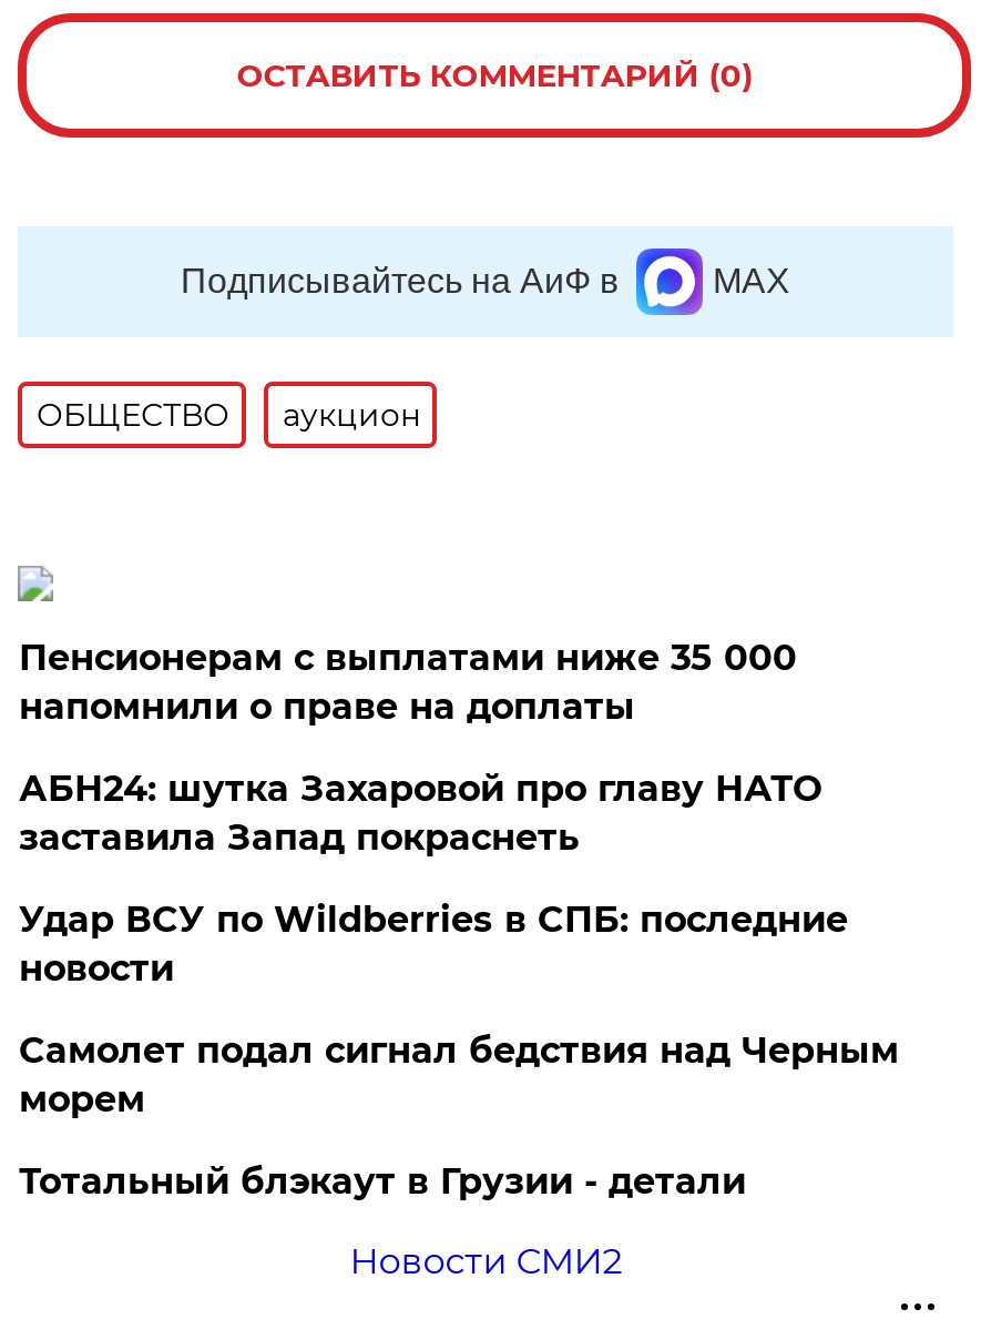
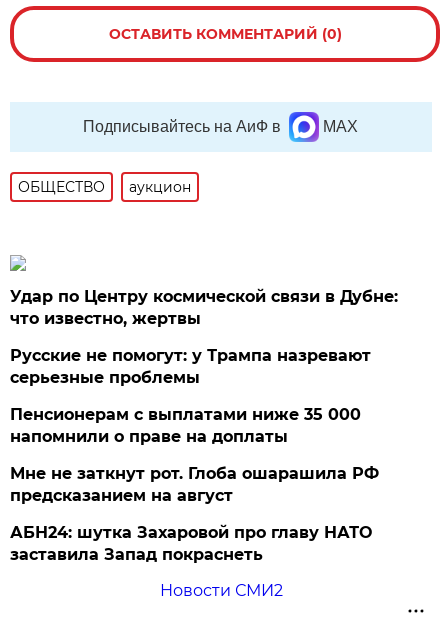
+ Удар по Центру космической связи в Дубне:
+ что известно, жертвы
+ Русские не помогут: у Трампа назревают
+ серьезные проблемы

moved down: Пенсионерам с выплатами ниже 35 000 | напомнили о праве на доплаты

+ Мне не заткнут рот. Глоба ошарашила РФ
+ предсказанием на август

moved down: АБН24: шутка Захаровой про главу НАТО | заставила Запад покраснеть

- Удар ВСУ по Wildberries в СПБ: последние
- новости
- Самолет подал сигнал бедствия над Черным
- морем
- Тотальный блэкаут в Грузии - детали
